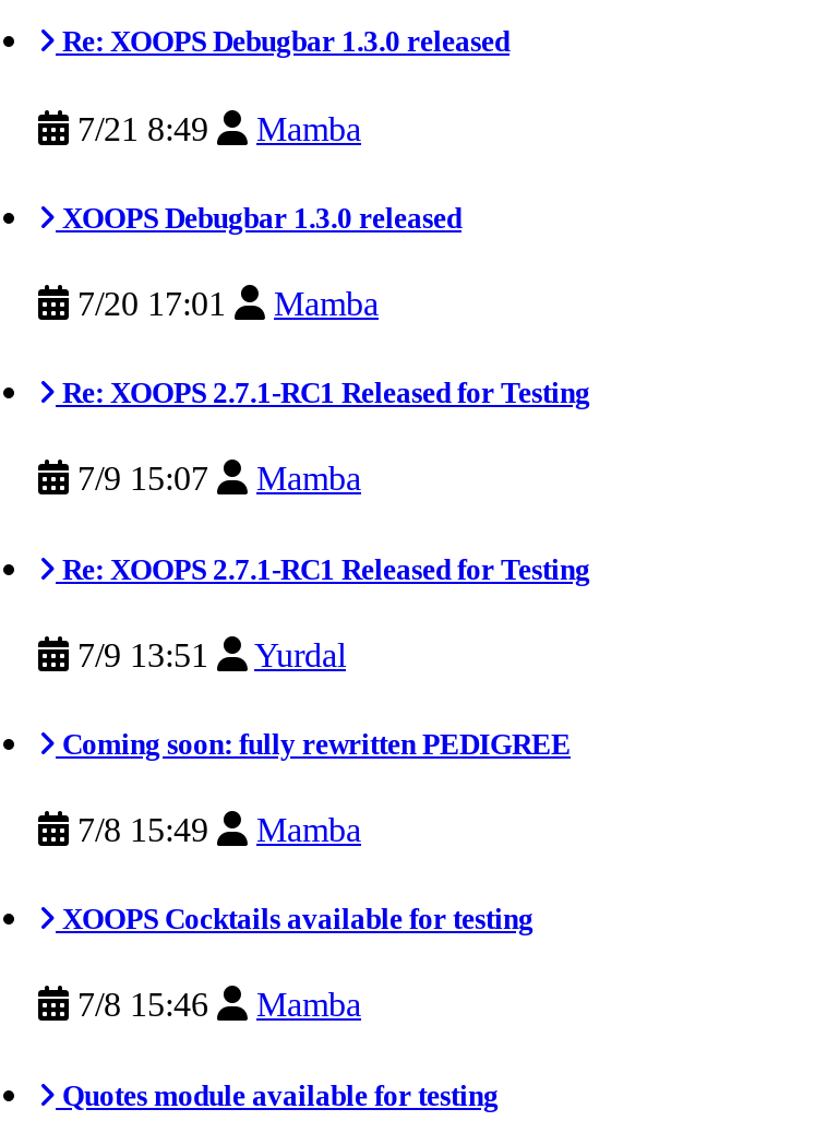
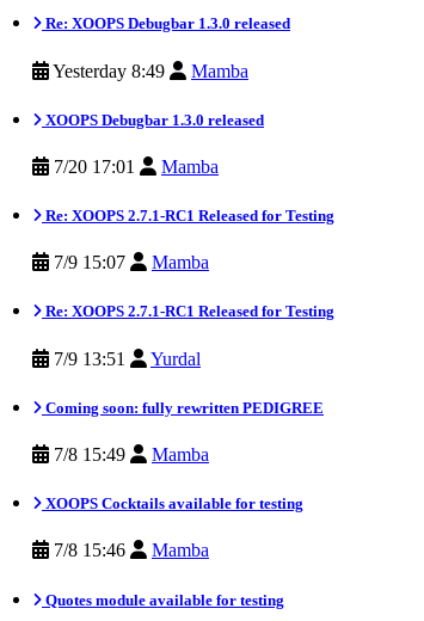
- 7/21 8:49 Mamba
+ Yesterday 8:49 Mamba
